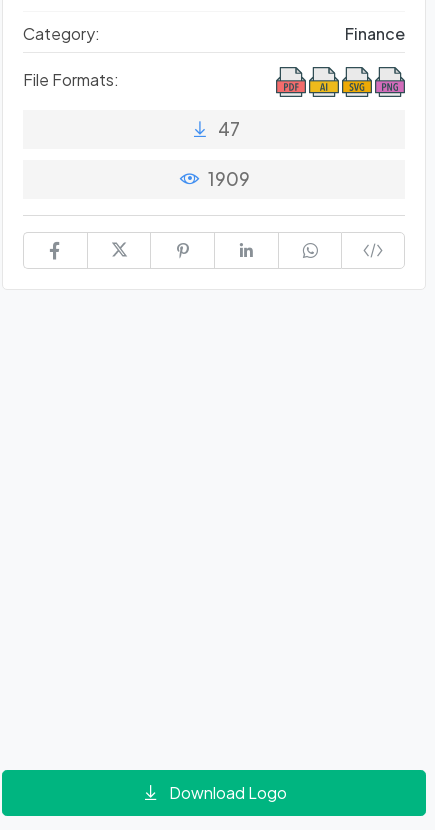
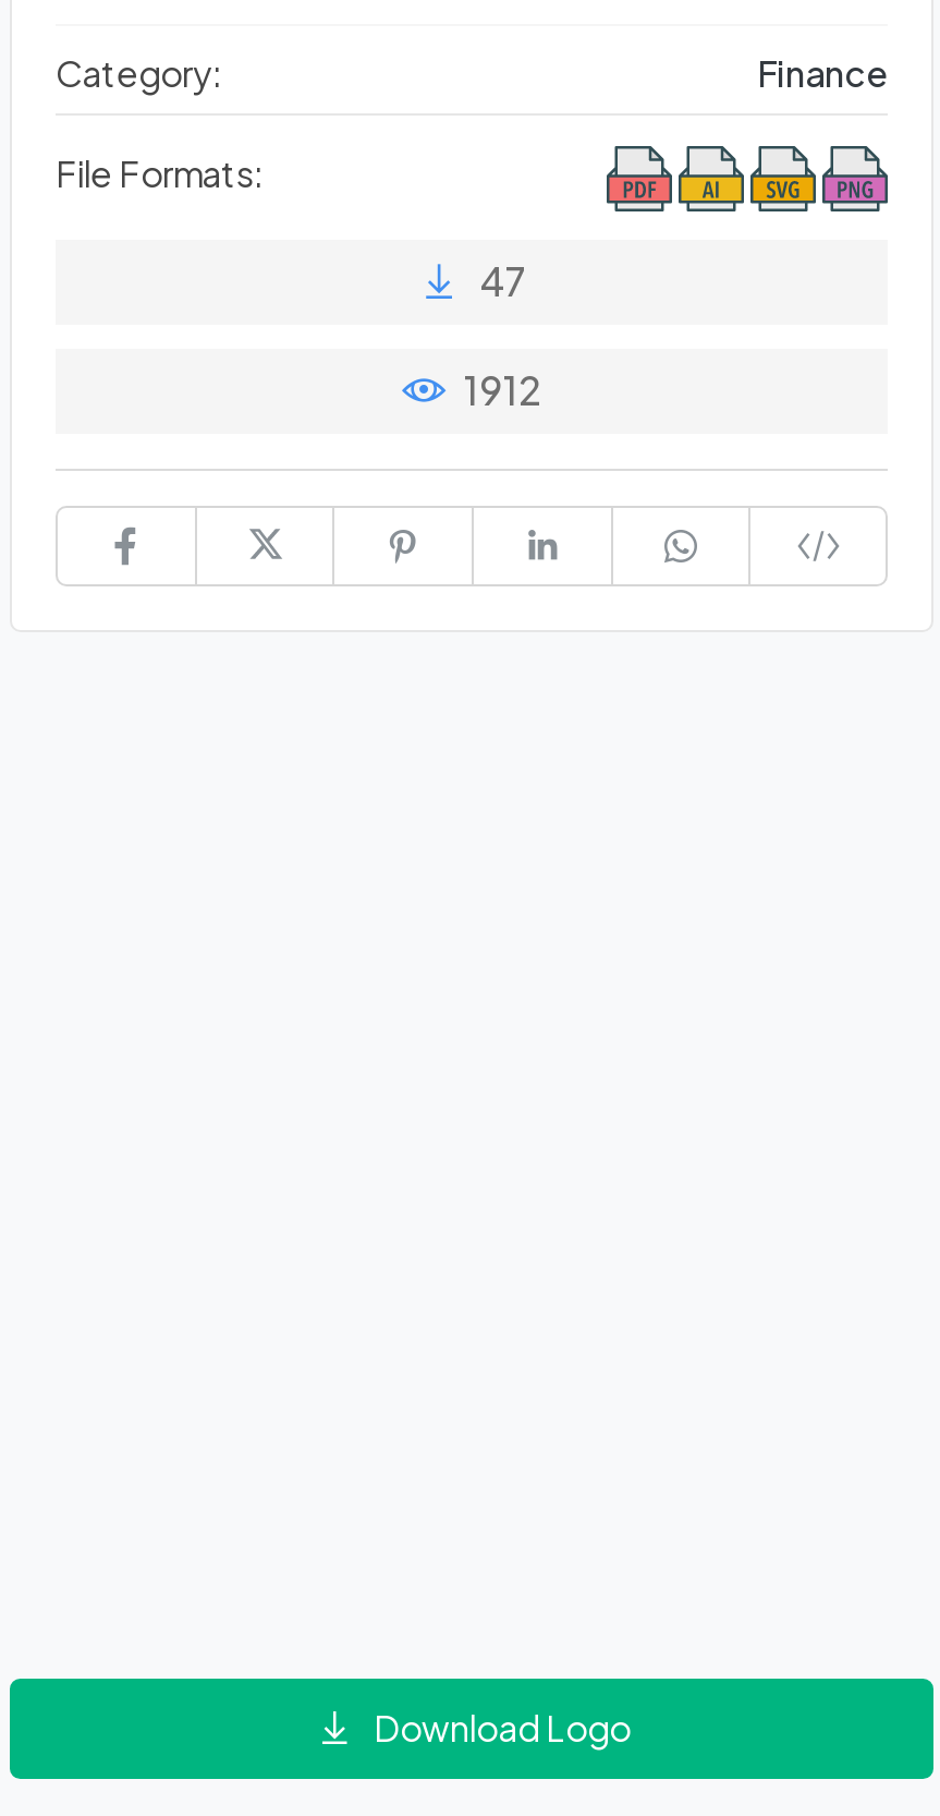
- 1909
+ 1912
